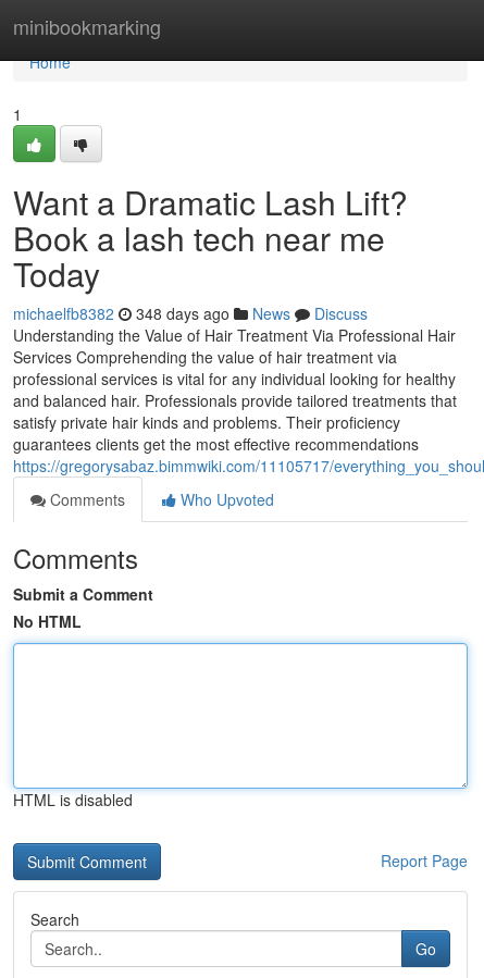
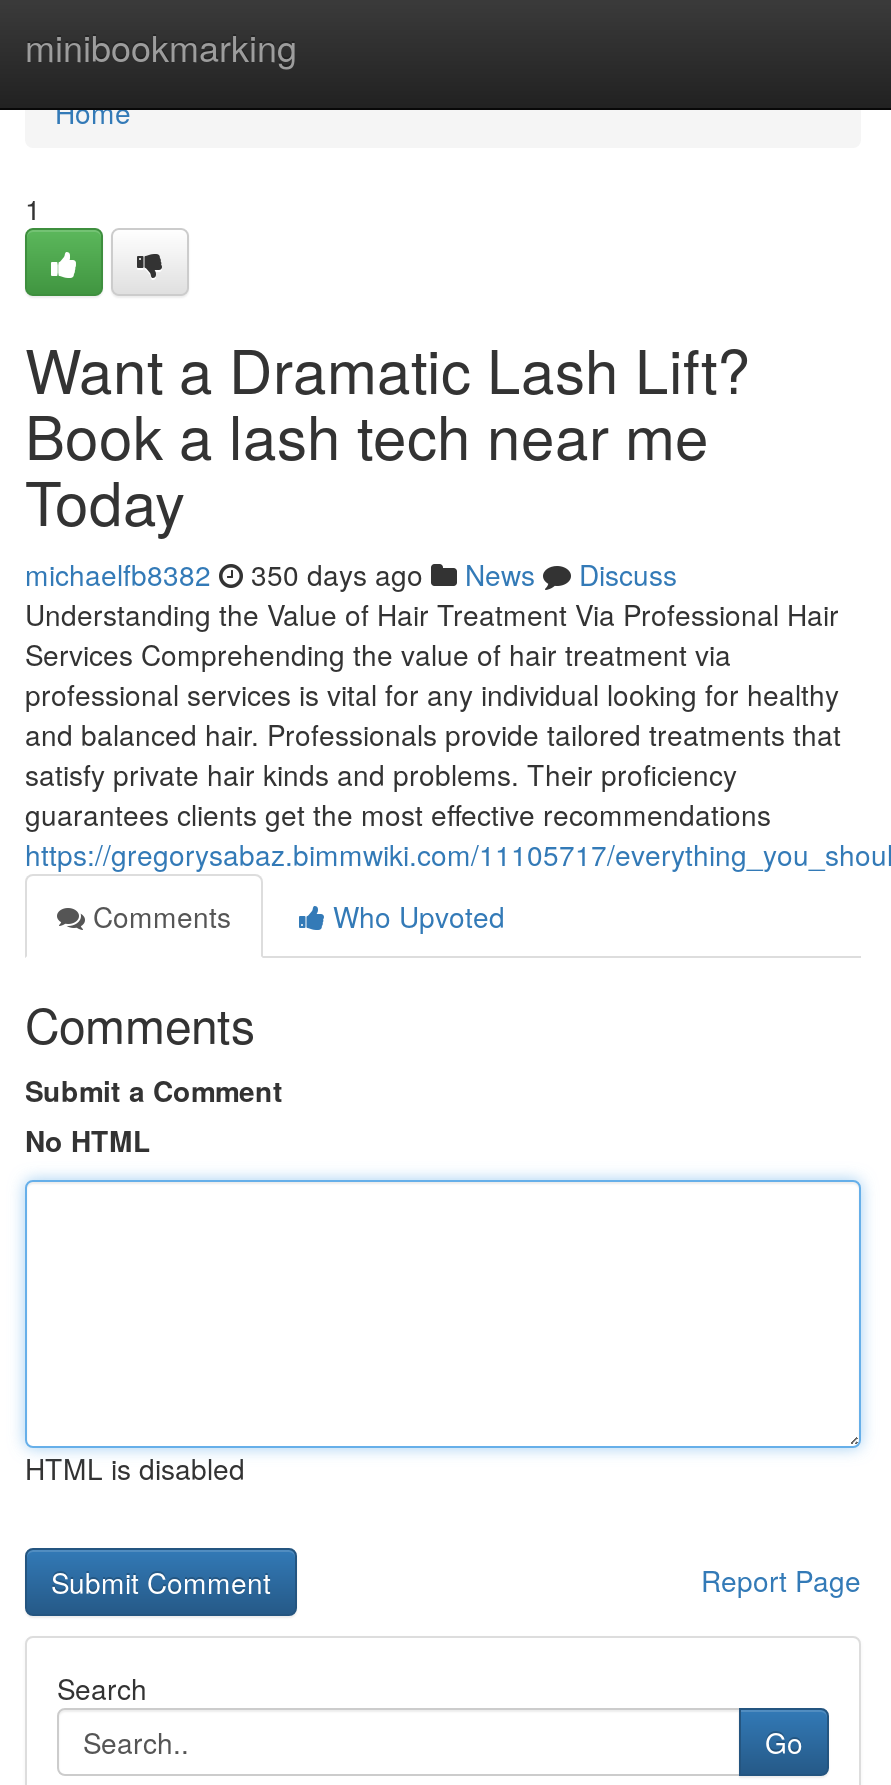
- michaelfb8382 348 days ago News Discuss
+ michaelfb8382 350 days ago News Discuss
